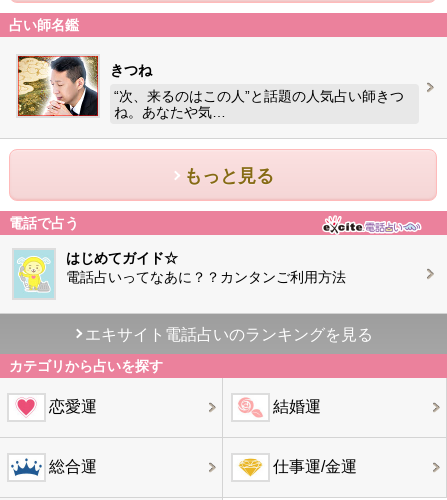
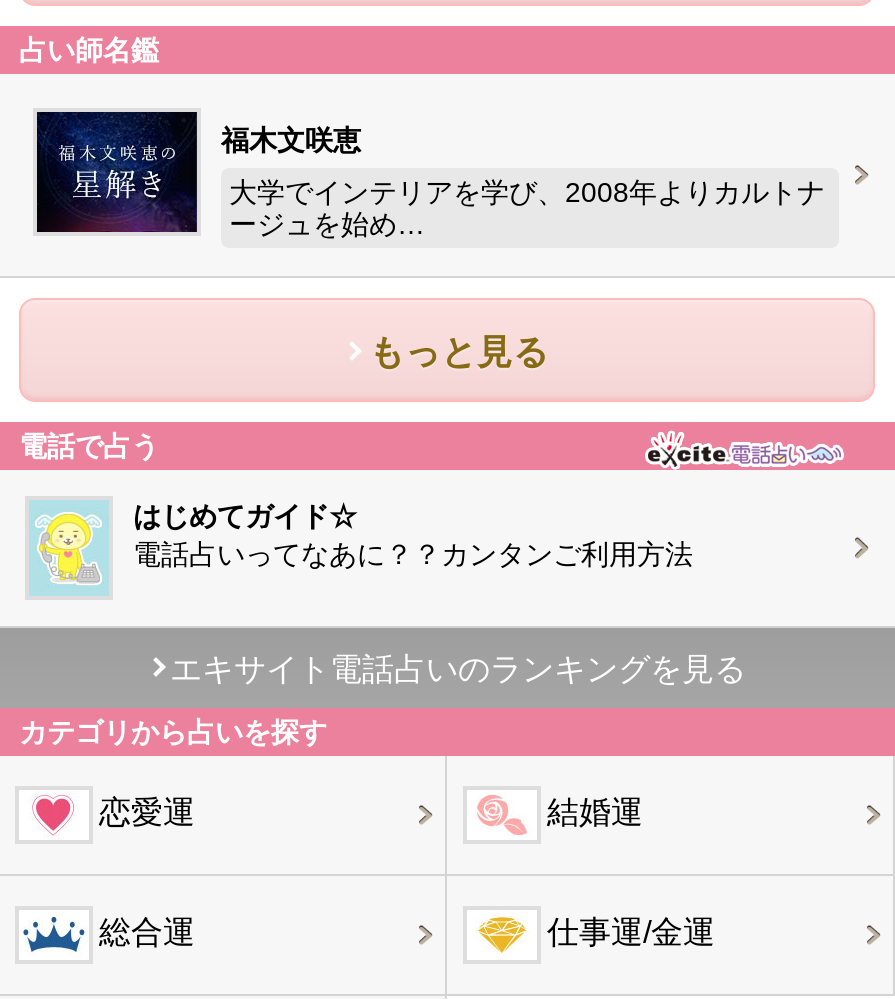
- [image]
- きつね
+ [image]
+ 福木文咲恵

- “次、来るのはこの人”と話題の人気占い師きつ
- ね。あなたや気…
+ 大学でインテリアを学び、2008年よりカルトナ
+ ージュを始め…
